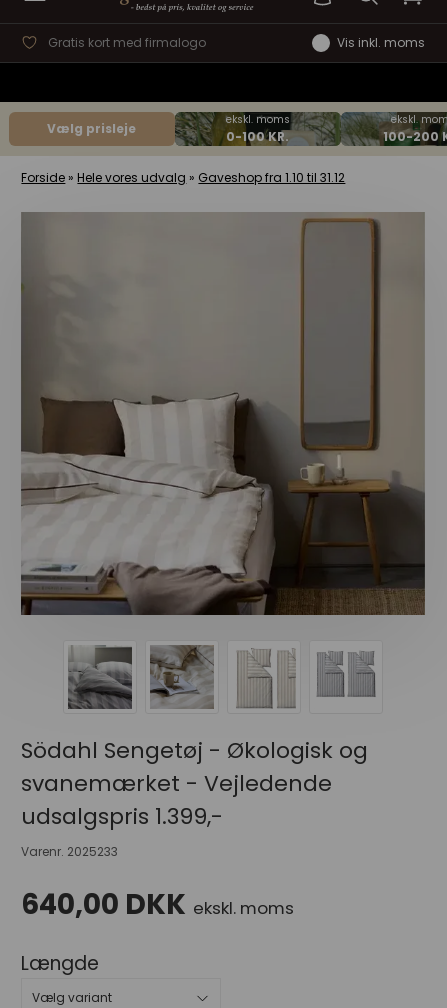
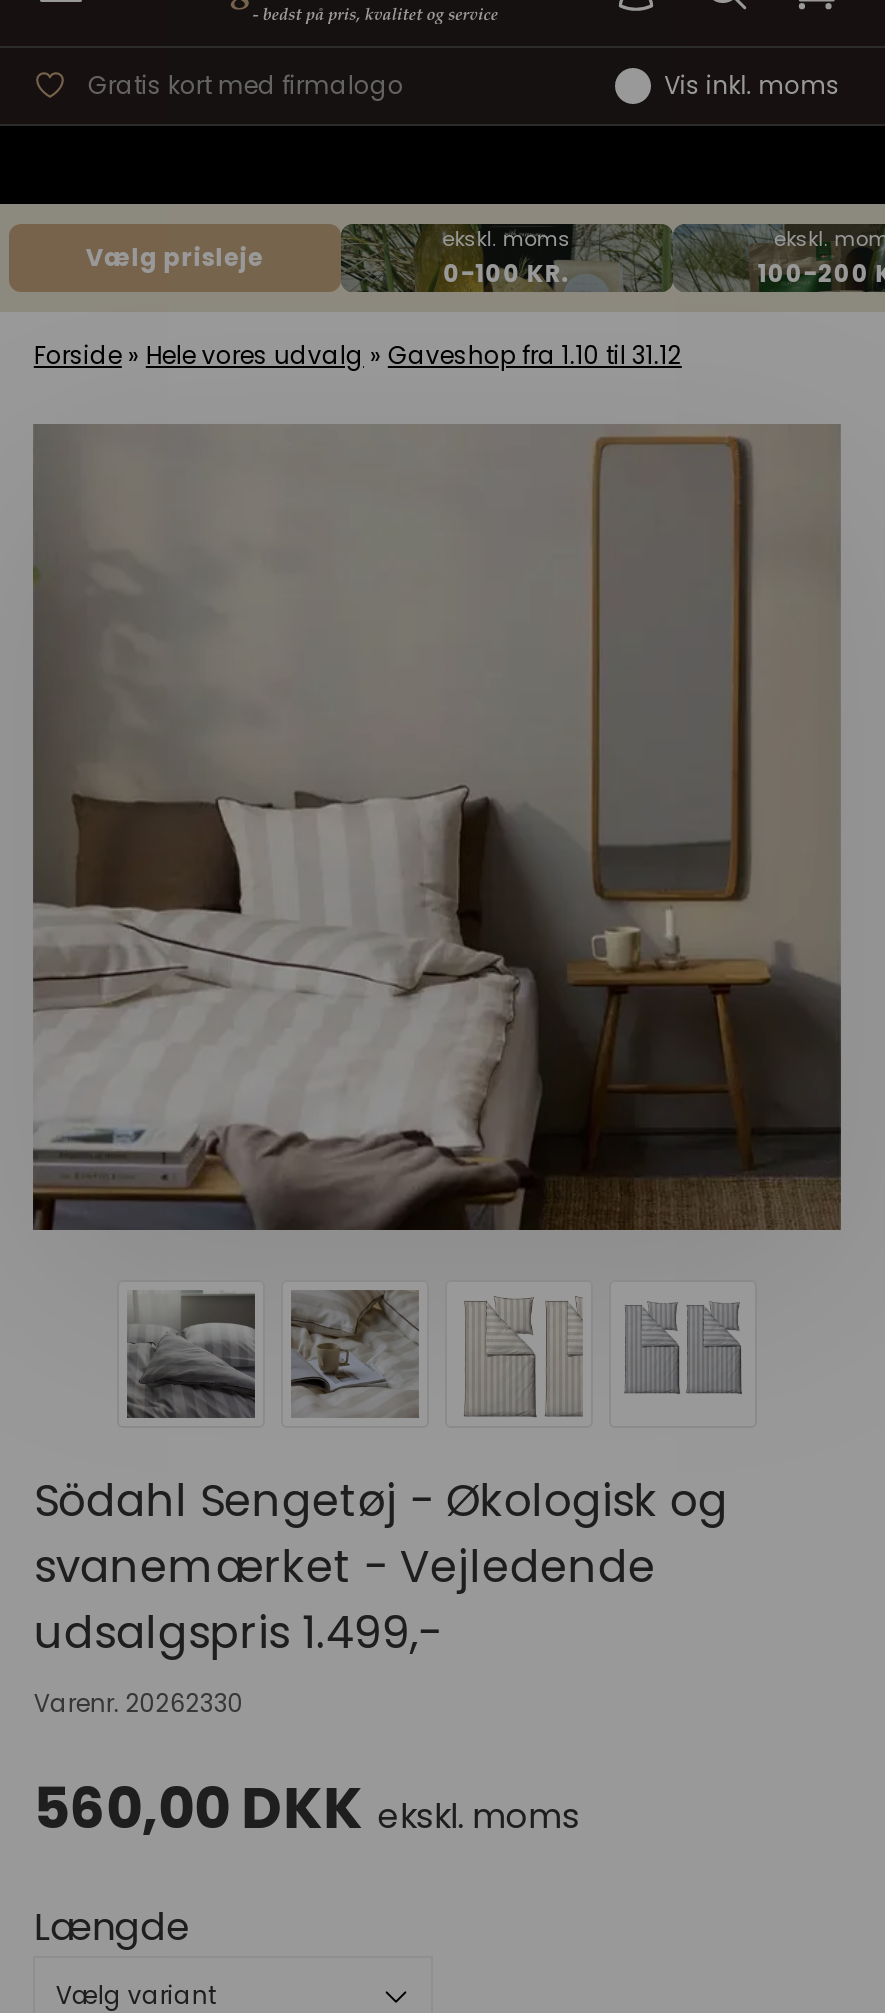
- udsalgspris 1.399,-
+ udsalgspris 1.499,-

- Varenr. 2025233
+ Varenr. 20262330

- 640,00 DKK ekskl. moms
+ 560,00 DKK ekskl. moms
